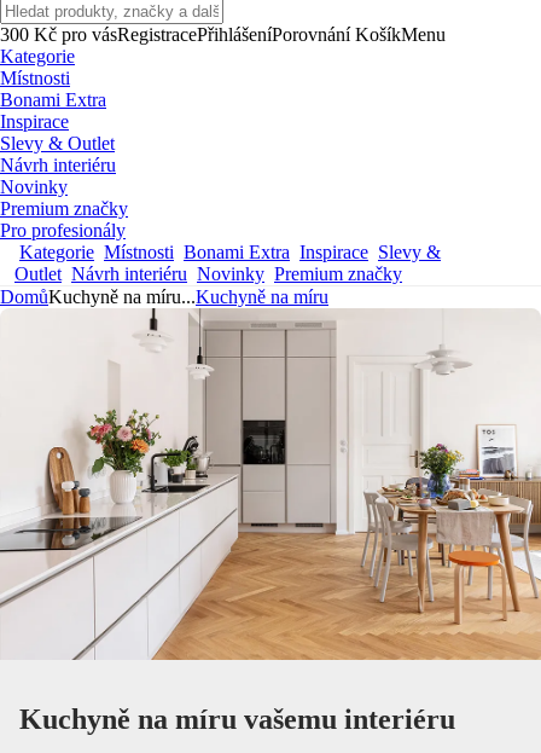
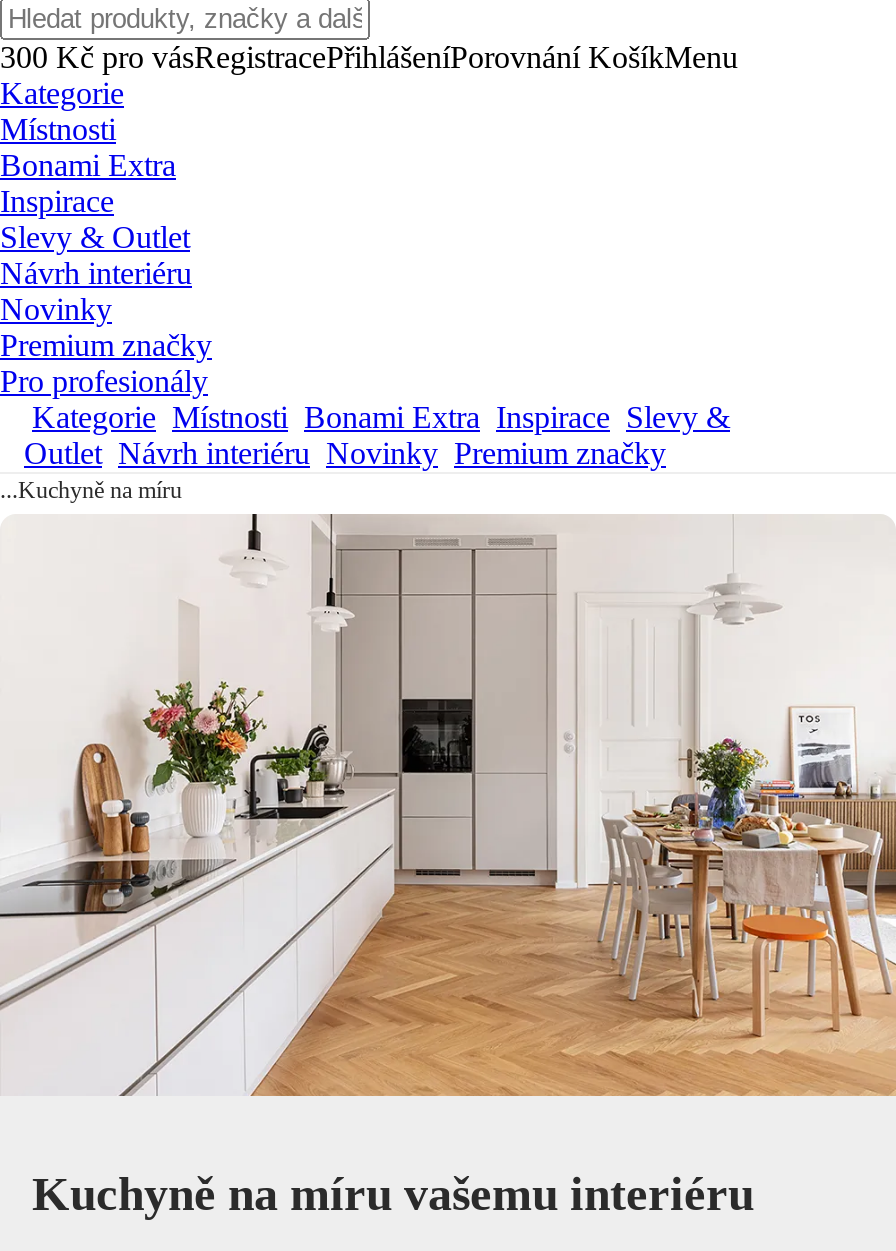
- DomůKuchyně na míru...Kuchyně na míru
+ ...Kuchyně na míru
